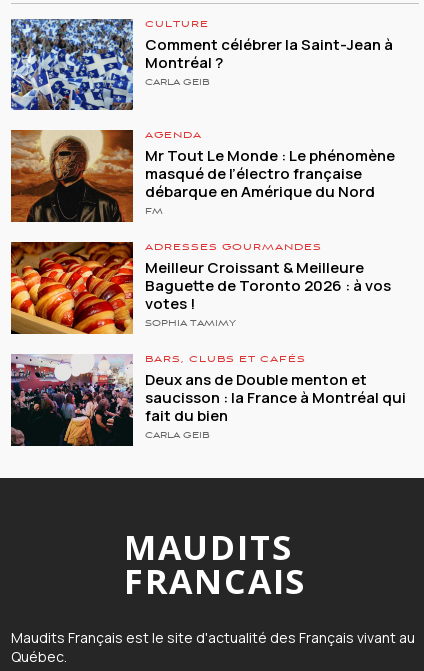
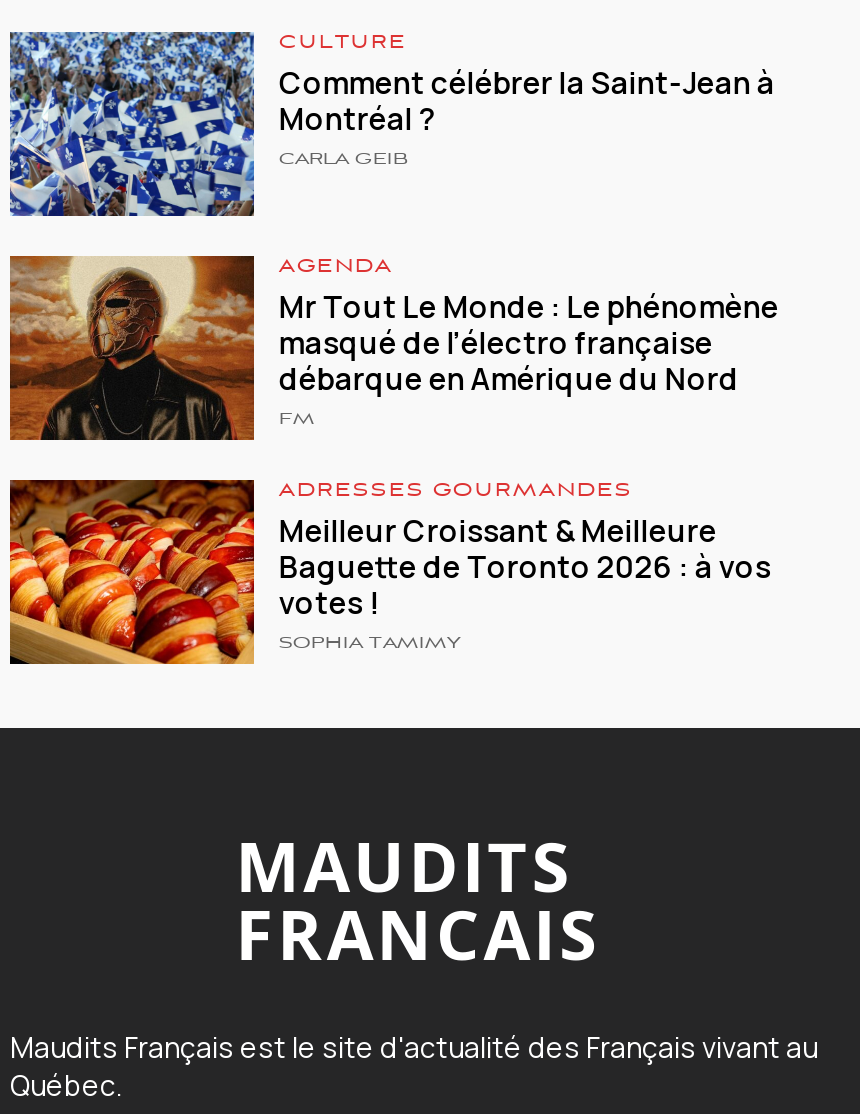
- [image]
- BARS, CLUBS ET CAFÉS
- Deux ans de Double menton et
- saucisson : la France à Montréal qui
- fait du bien
- CARLA GEIB
